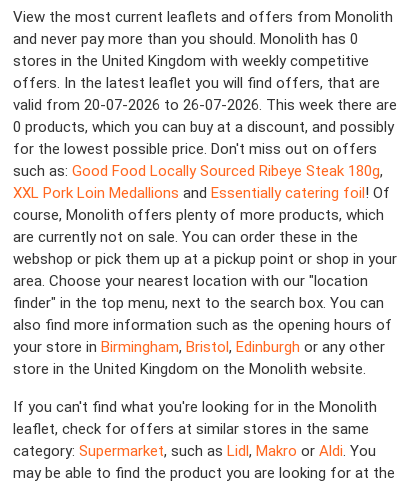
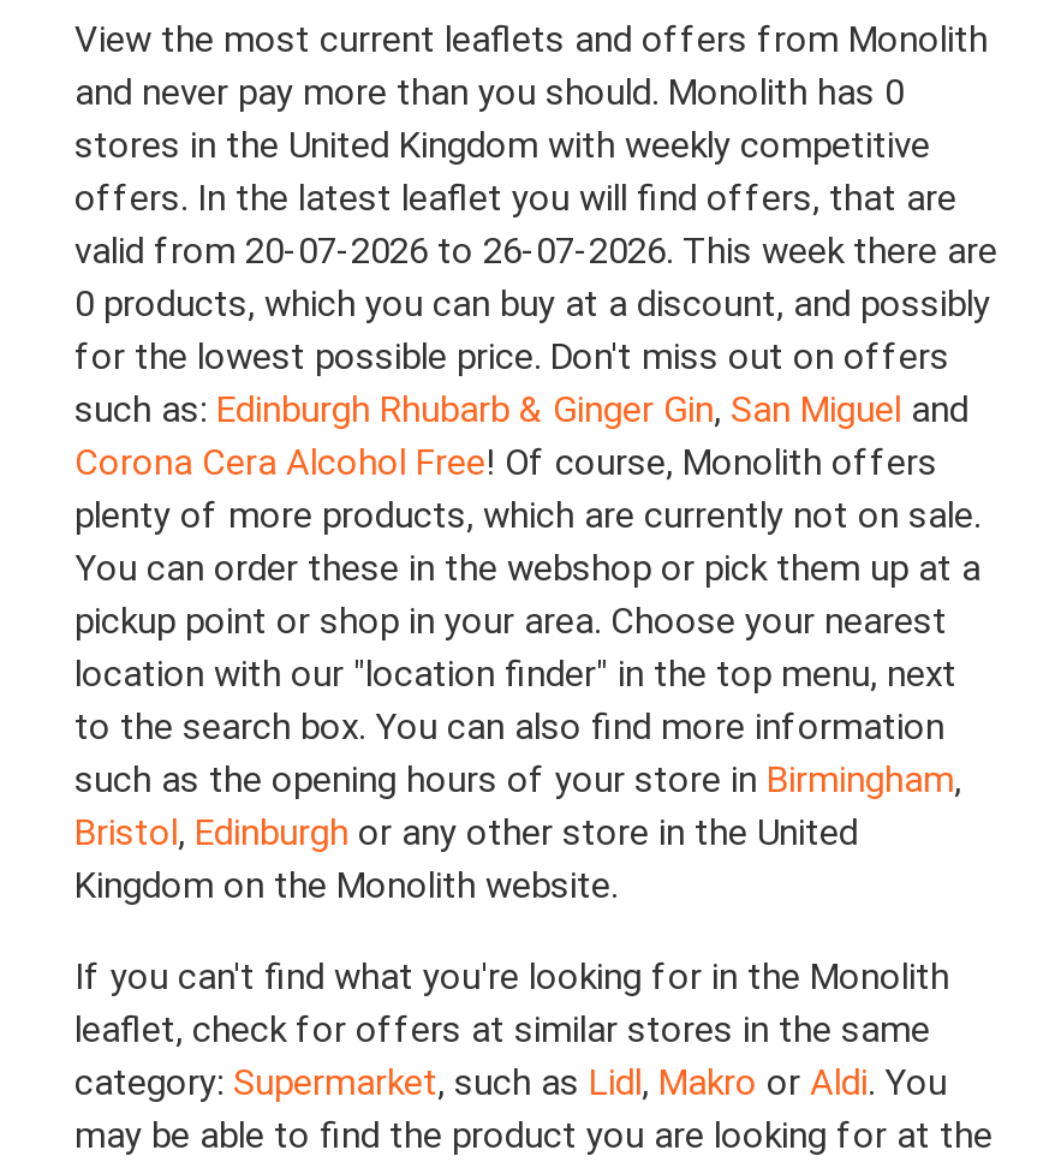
- such as: Good Food Locally Sourced Ribeye Steak 180g,
- XXL Pork Loin Medallions and Essentially catering foil! Of
- course, Monolith offers plenty of more products, which
- are currently not on sale. You can order these in the
- webshop or pick them up at a pickup point or shop in your
- area. Choose your nearest location with our "location
- finder" in the top menu, next to the search box. You can
- also find more information such as the opening hours of
- your store in Birmingham, Bristol, Edinburgh or any other
- store in the United Kingdom on the Monolith website.
+ such as: Edinburgh Rhubarb & Ginger Gin, San Miguel and
+ Corona Cera Alcohol Free! Of course, Monolith offers
+ plenty of more products, which are currently not on sale.
+ You can order these in the webshop or pick them up at a
+ pickup point or shop in your area. Choose your nearest
+ location with our "location finder" in the top menu, next
+ to the search box. You can also find more information
+ such as the opening hours of your store in Birmingham,
+ Bristol, Edinburgh or any other store in the United
+ Kingdom on the Monolith website.
